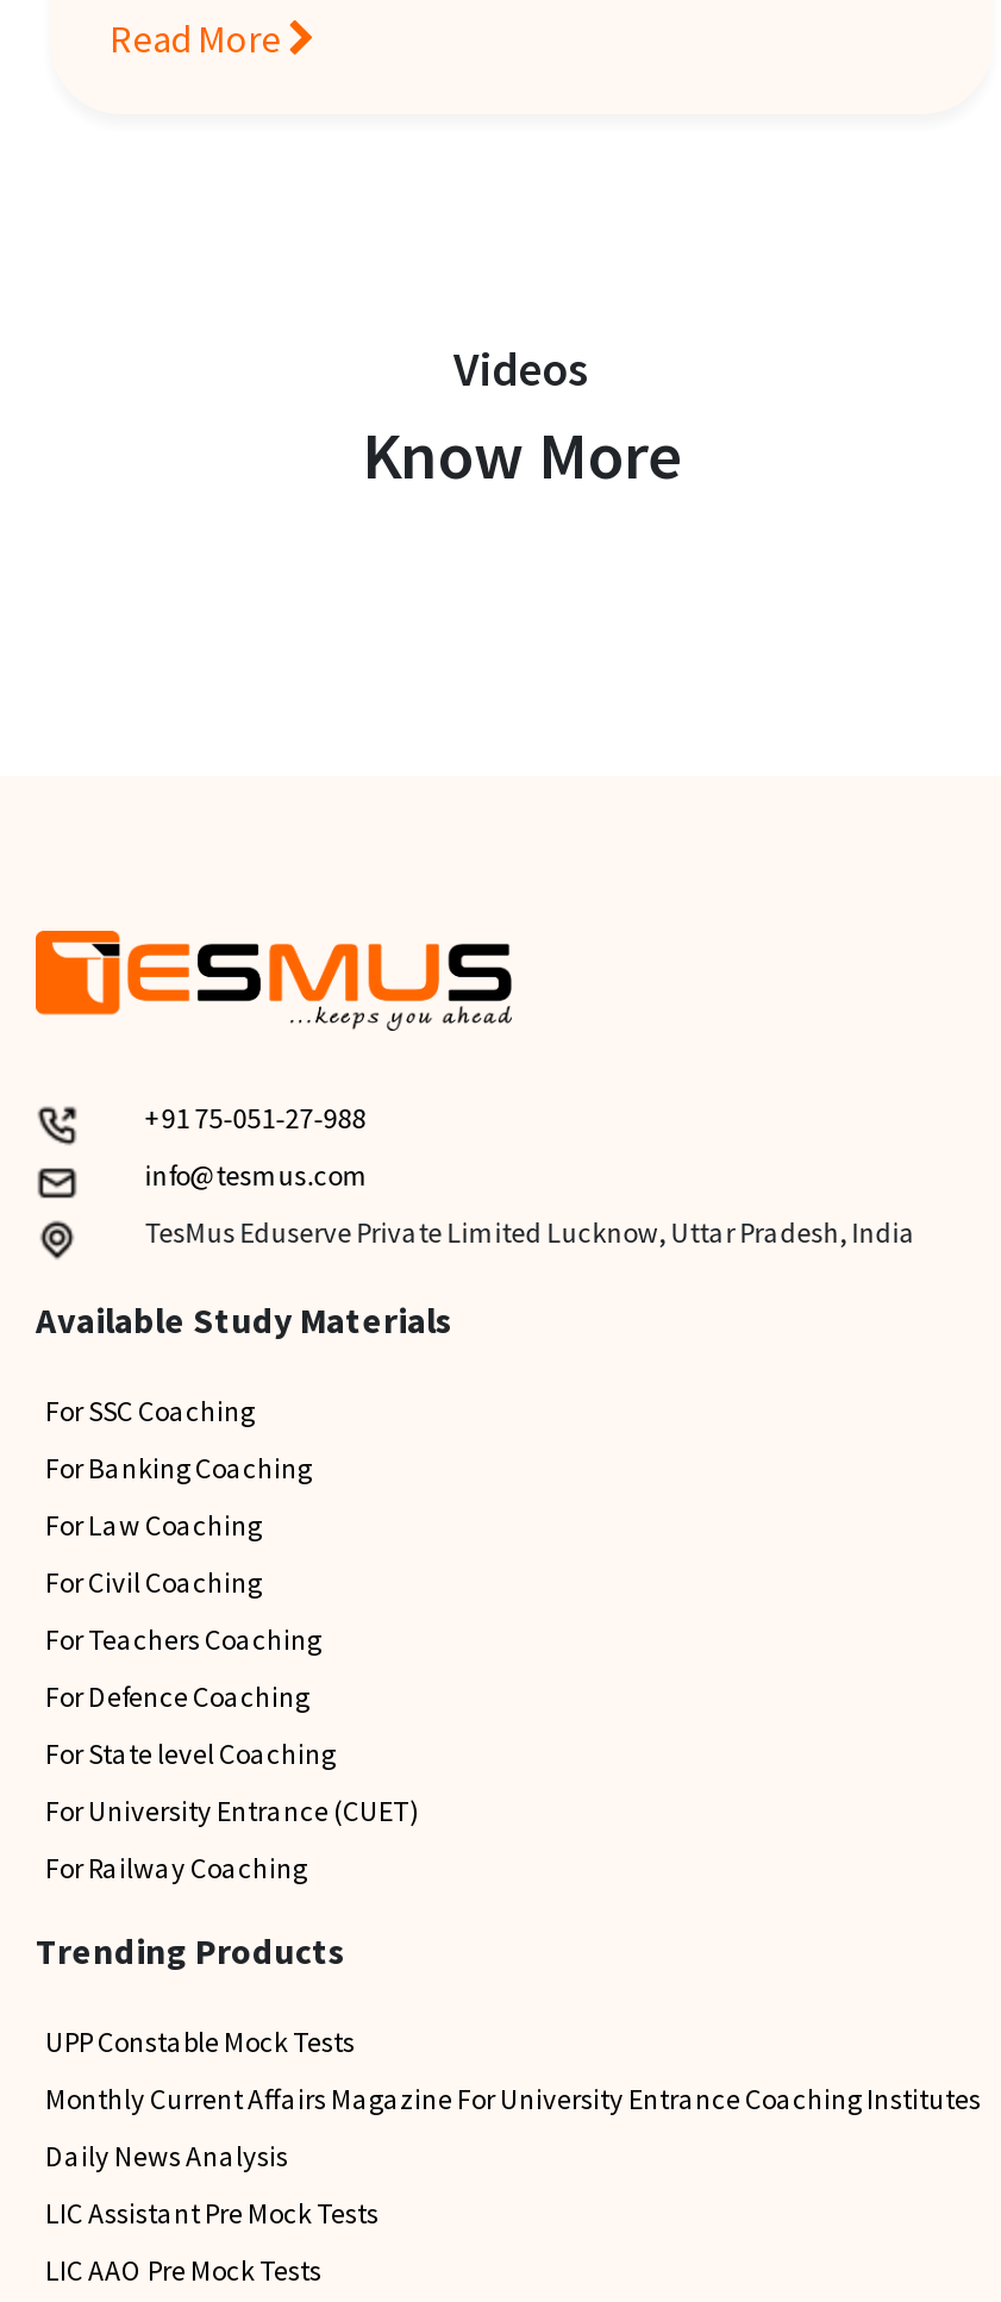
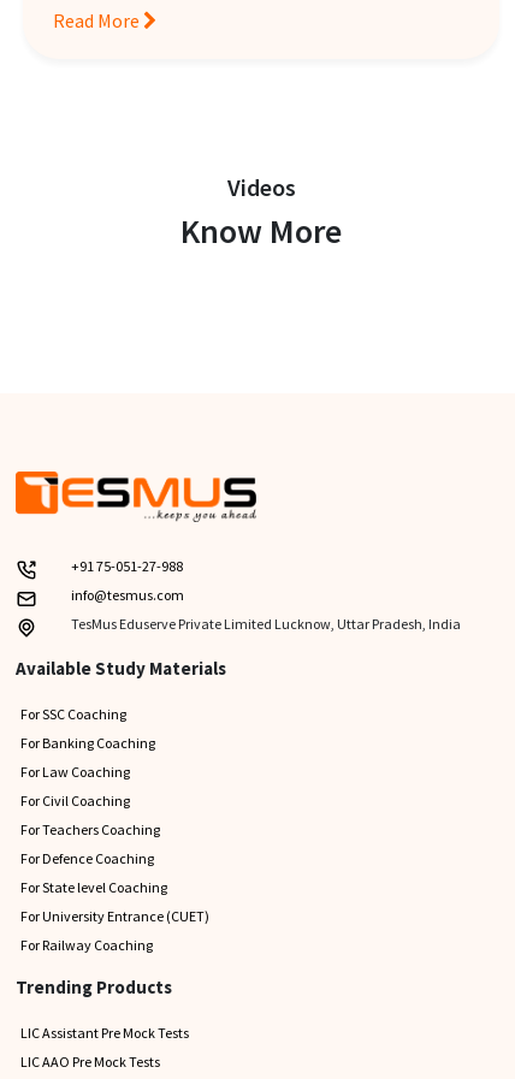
- UPP Constable Mock Tests
- Monthly Current Affairs Magazine For University Entrance Coaching Institutes
- Daily News Analysis
